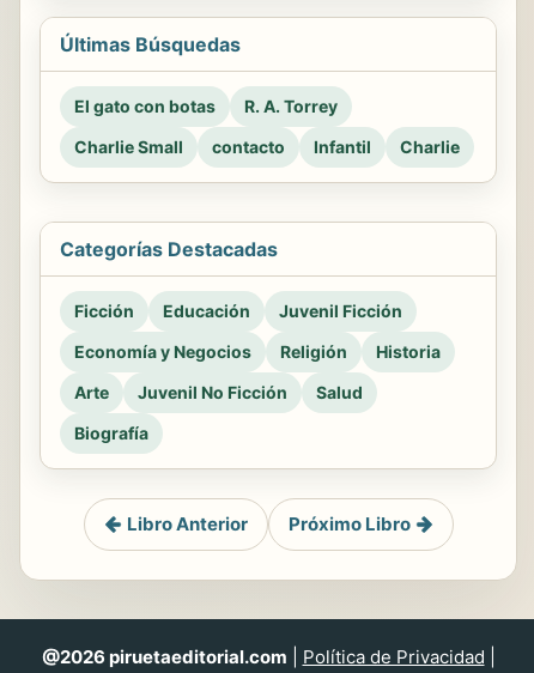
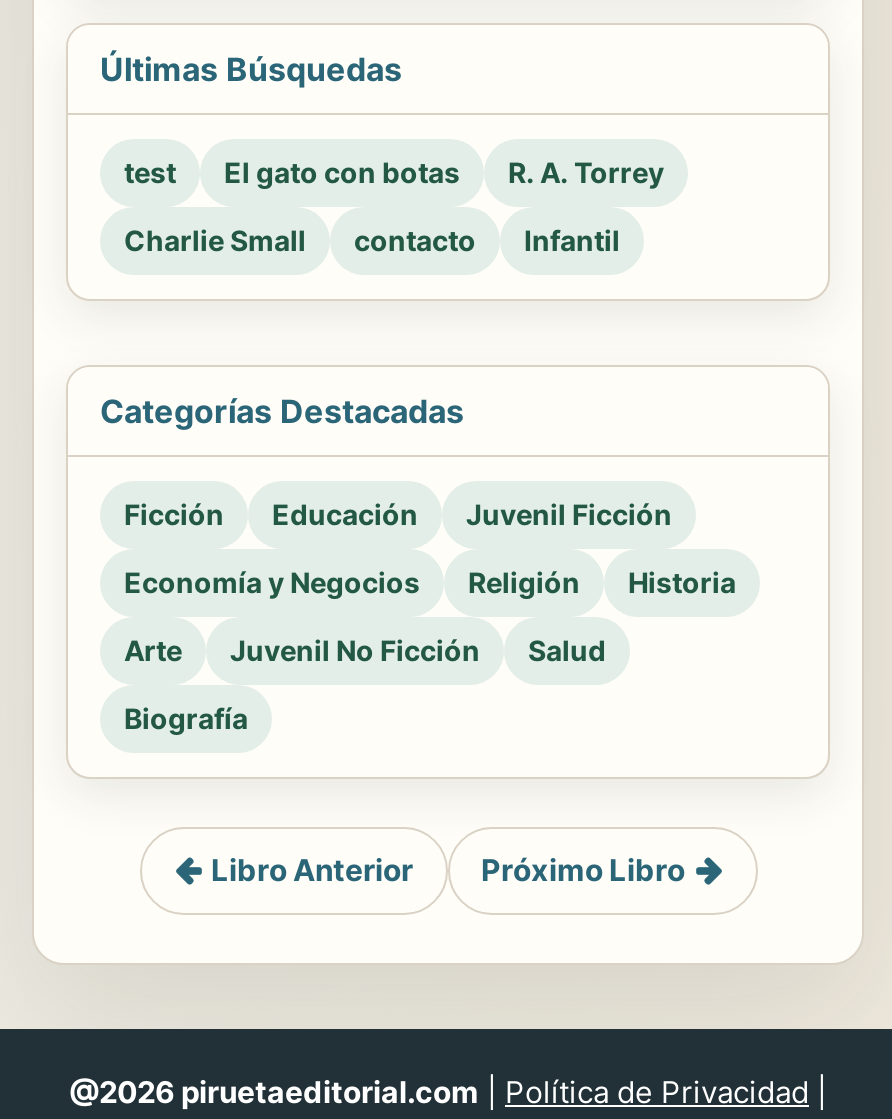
+ test

- Charlie
